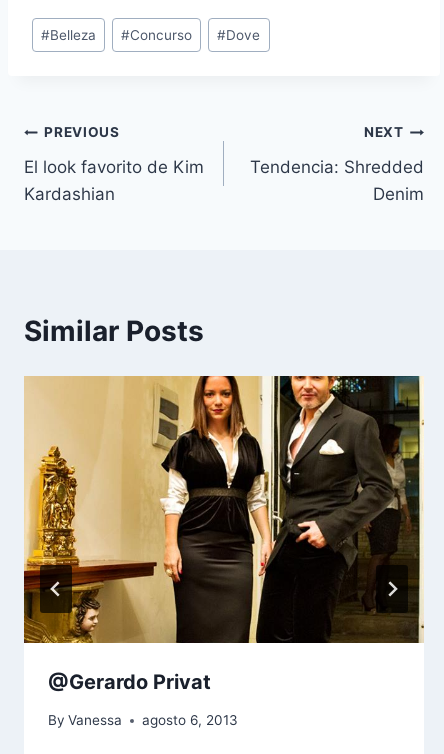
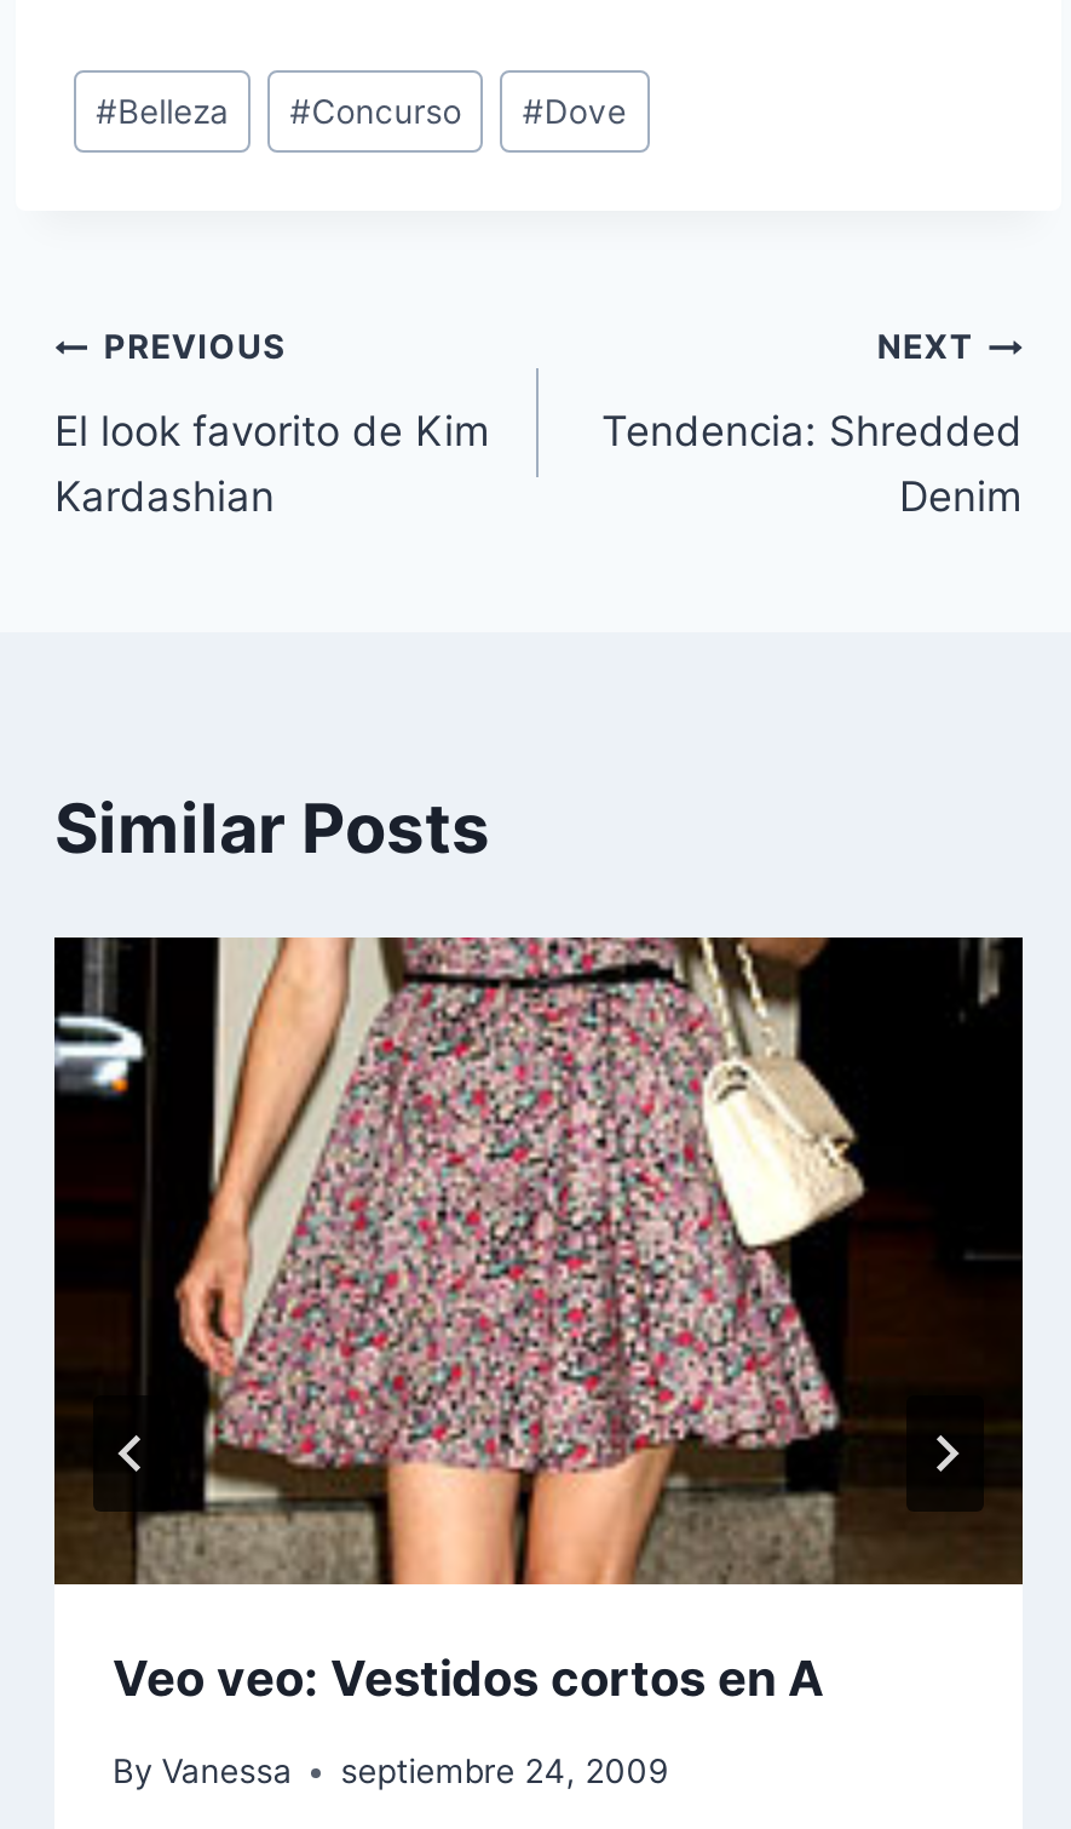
- [image]
- @Gerardo Privat
+ [image]
+ Veo veo: Vestidos cortos en A

- By Vanessa agosto 6, 2013
+ By Vanessa septiembre 24, 2009
